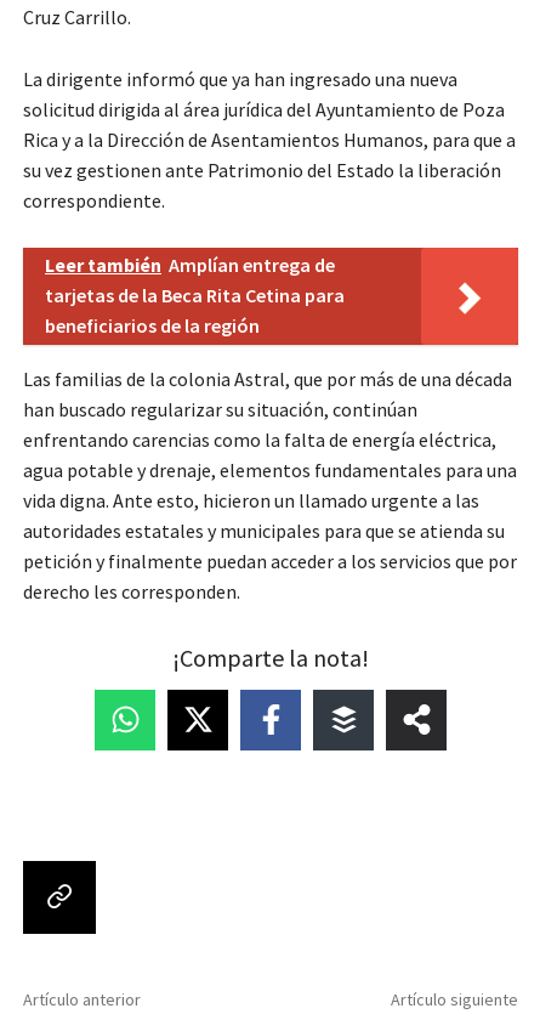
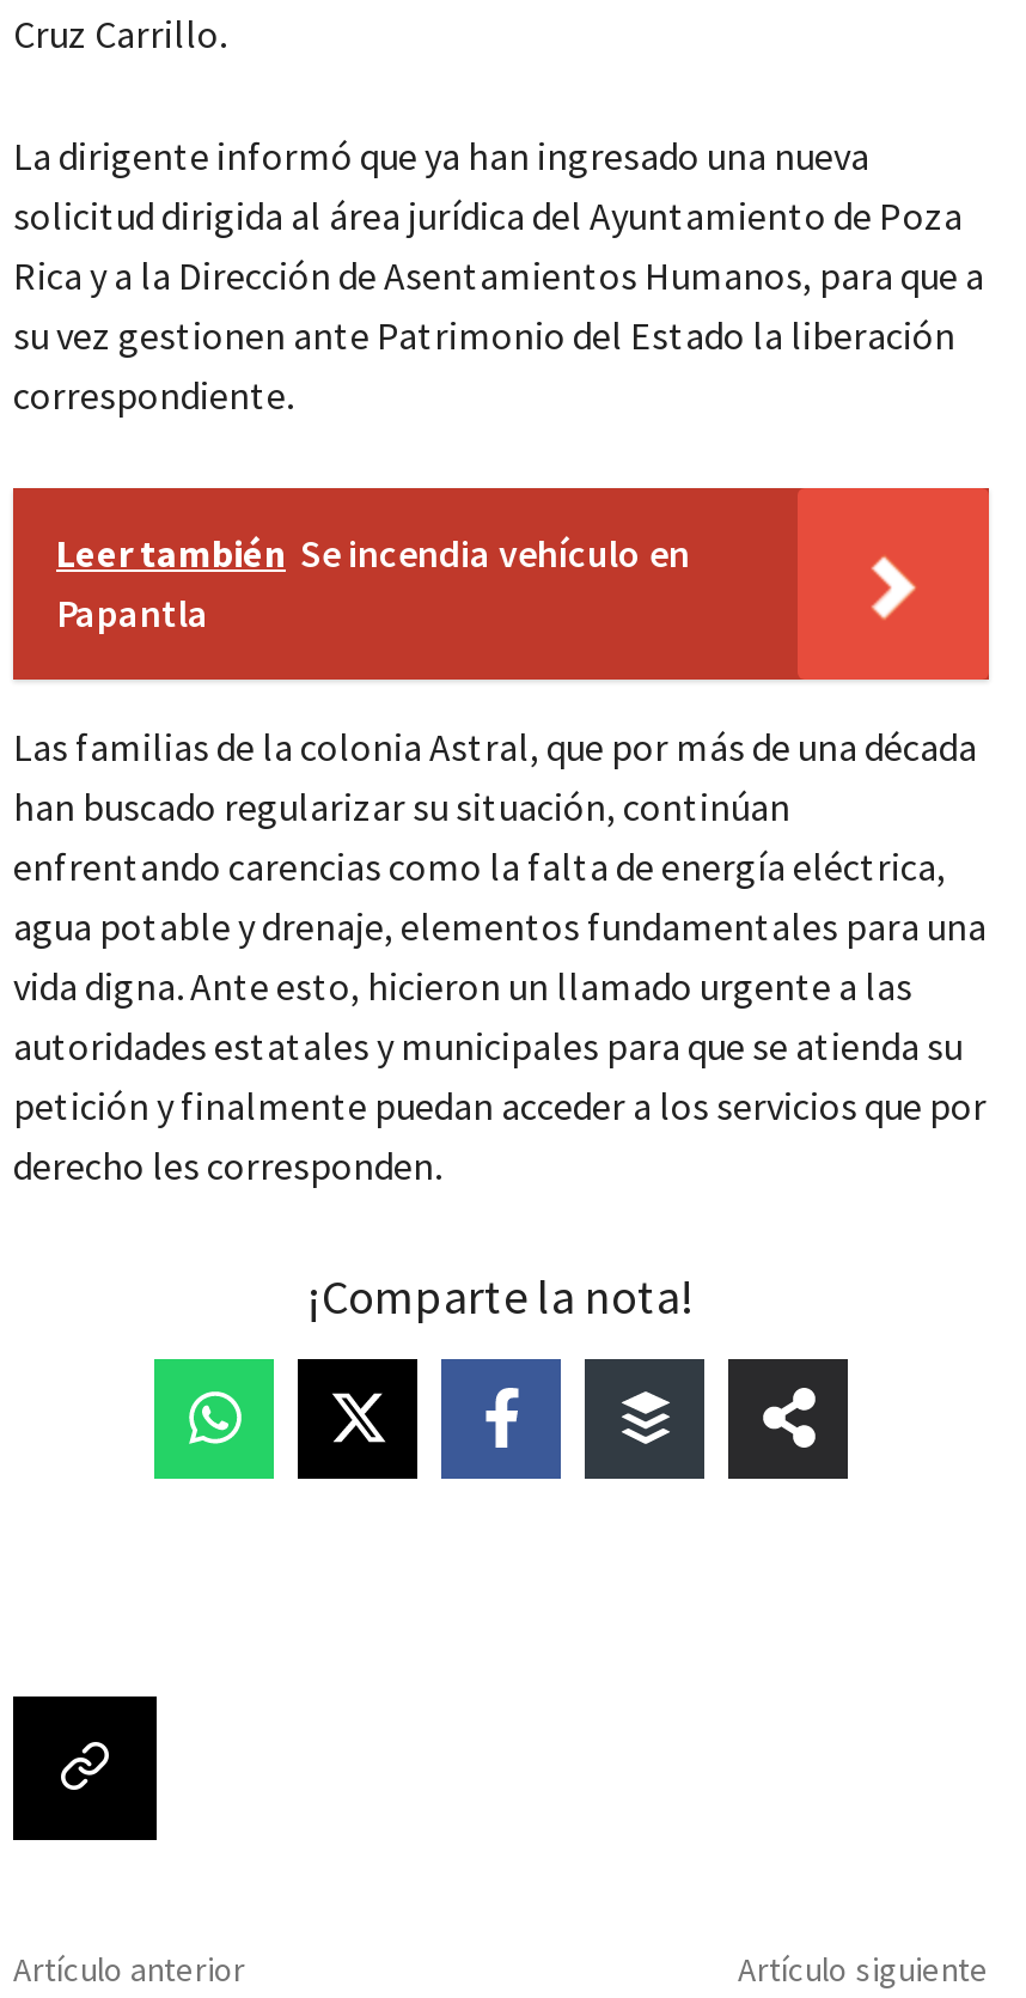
- Leer también Amplían entrega de
- tarjetas de la Beca Rita Cetina para
- beneficiarios de la región
+ Leer también Se incendia vehículo en
+ Papantla
